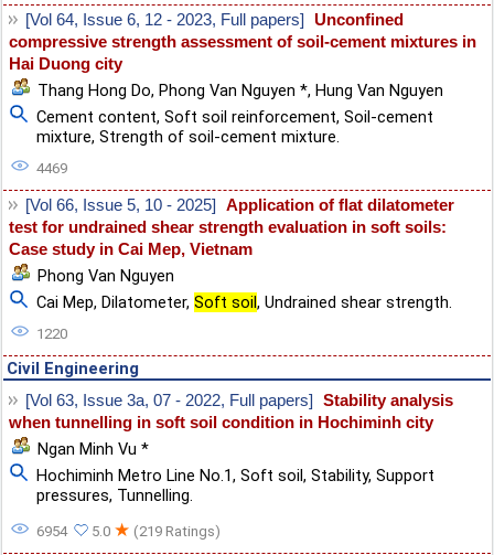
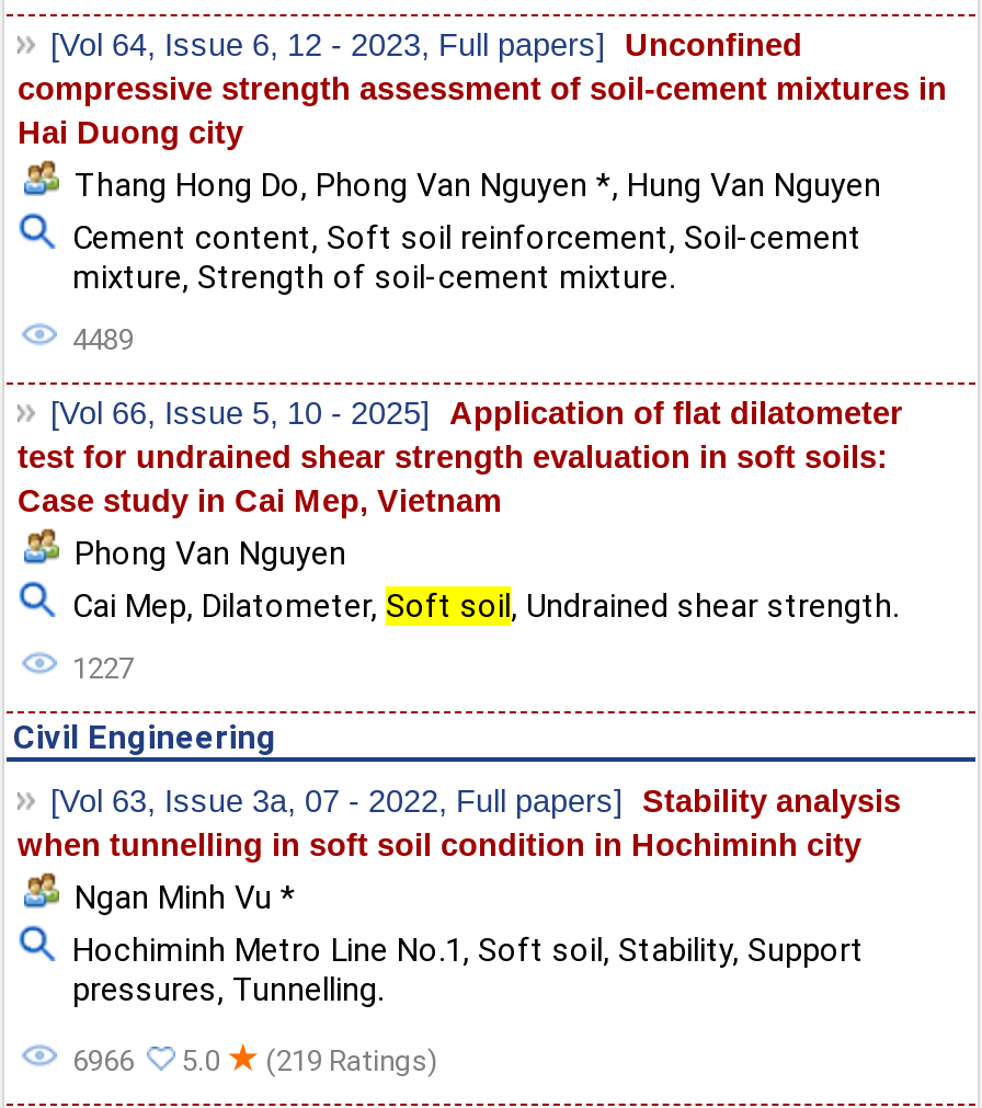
- 4469
+ 4489

- 1220
+ 1227

- 6954
+ 6966
